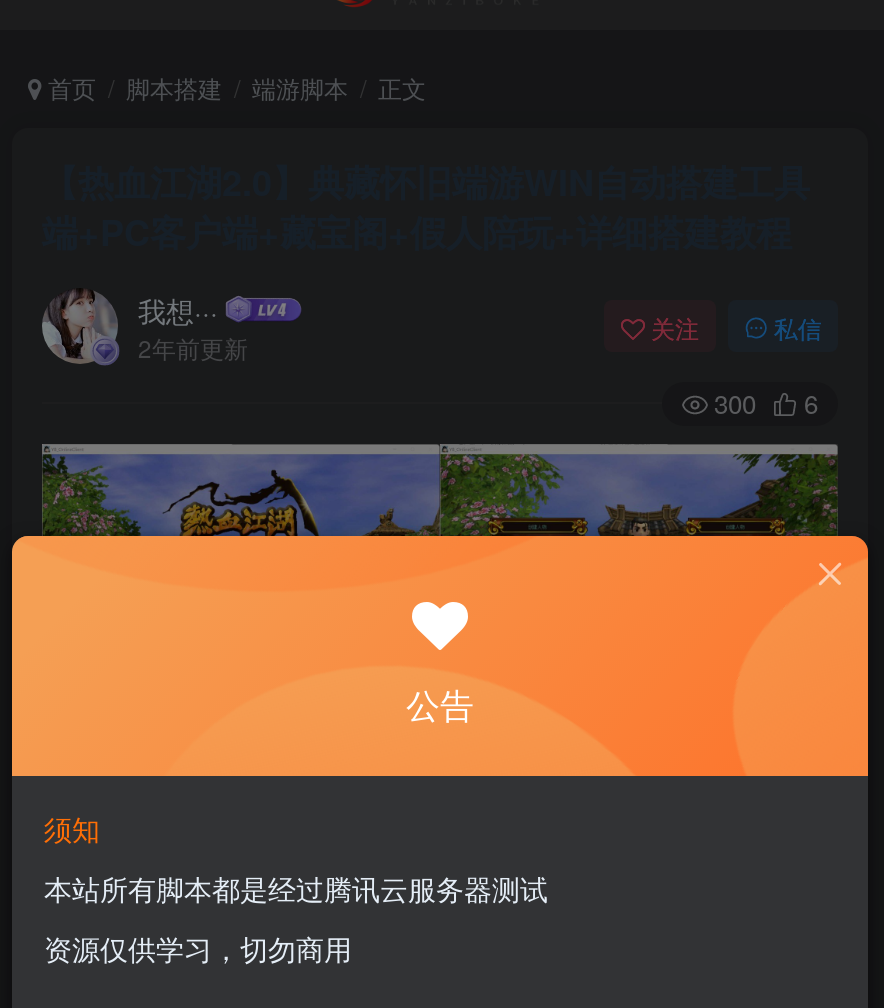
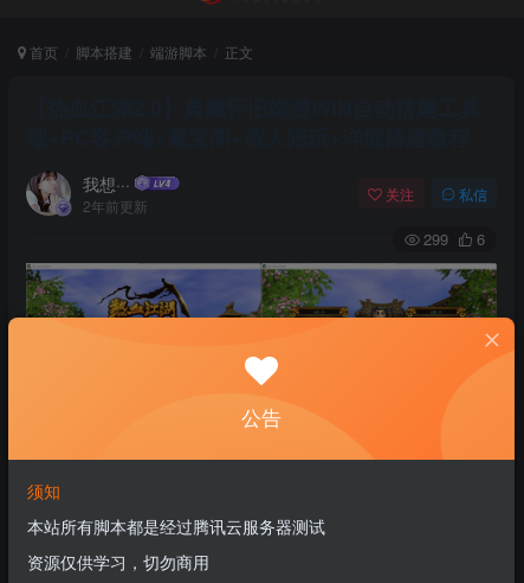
- 300 6
+ 299 6
